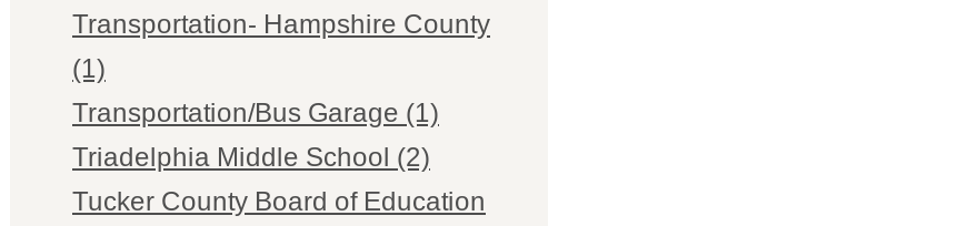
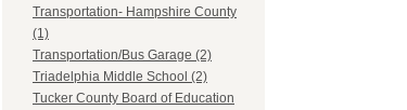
- Transportation/Bus Garage (1)
+ Transportation/Bus Garage (2)
